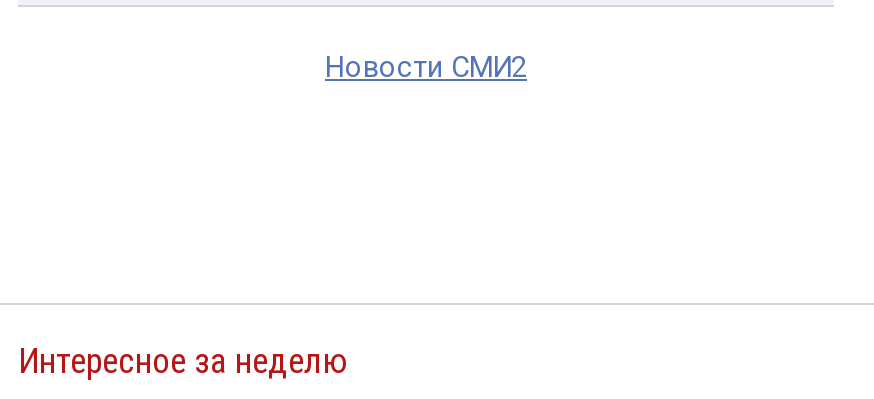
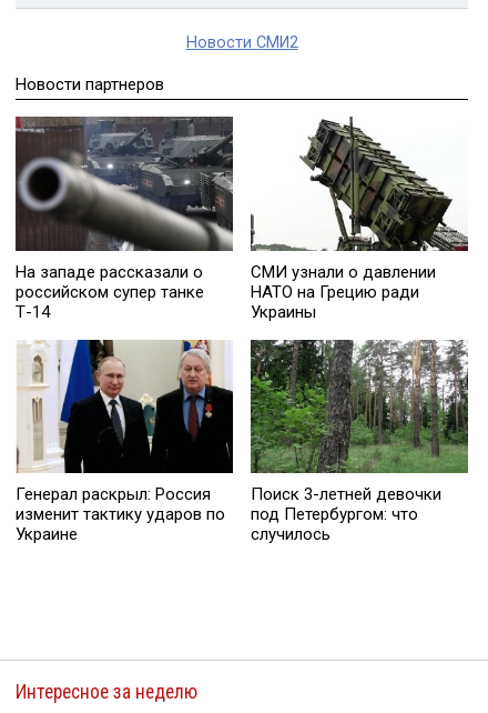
+ [image]
+ На западе рассказали о
+ российском супер танке
+ Т-14

+ Новости партнеров

+ [image]
+ Генерал раскрыл: Россия
+ изменит тактику ударов по
+ Украине

+ [image]
+ СМИ узнали о давлении
+ НАТО на Грецию ради
+ Украины

+ [image]
+ Поиск 3-летней девочки
+ под Петербургом: что
+ случилось
